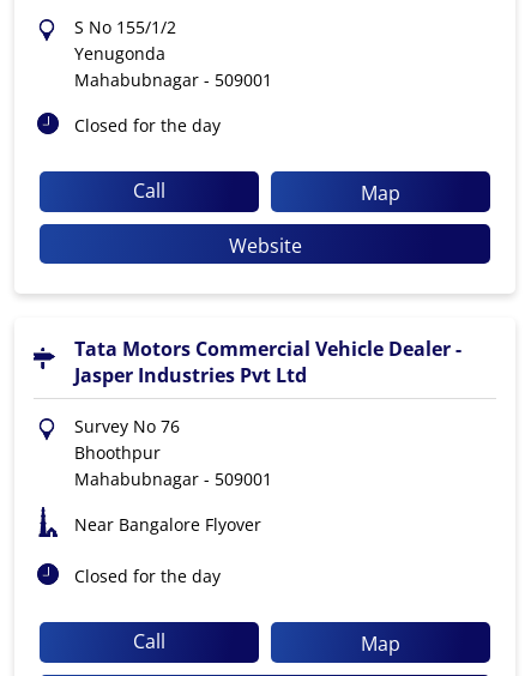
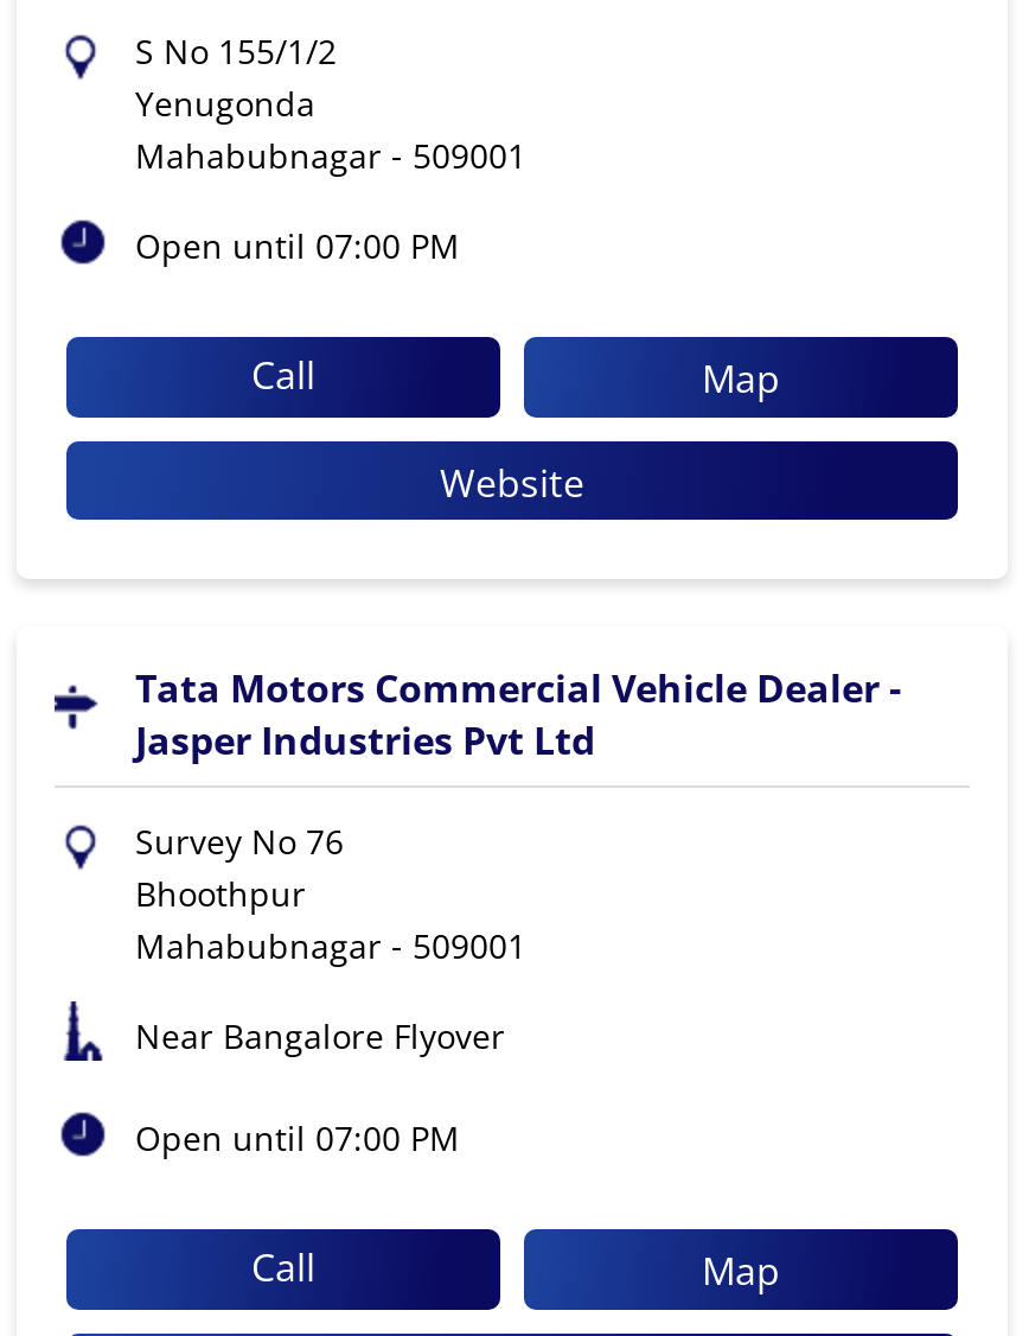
- Closed for the day
+ Open until 07:00 PM

- Closed for the day
+ Open until 07:00 PM
